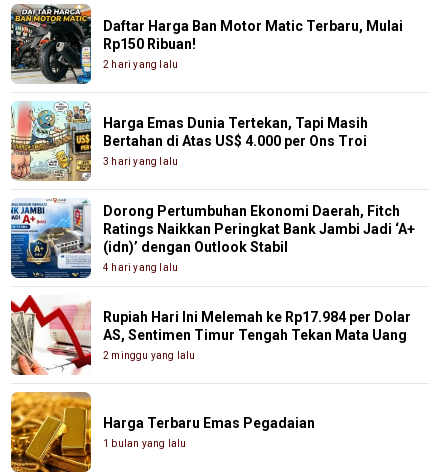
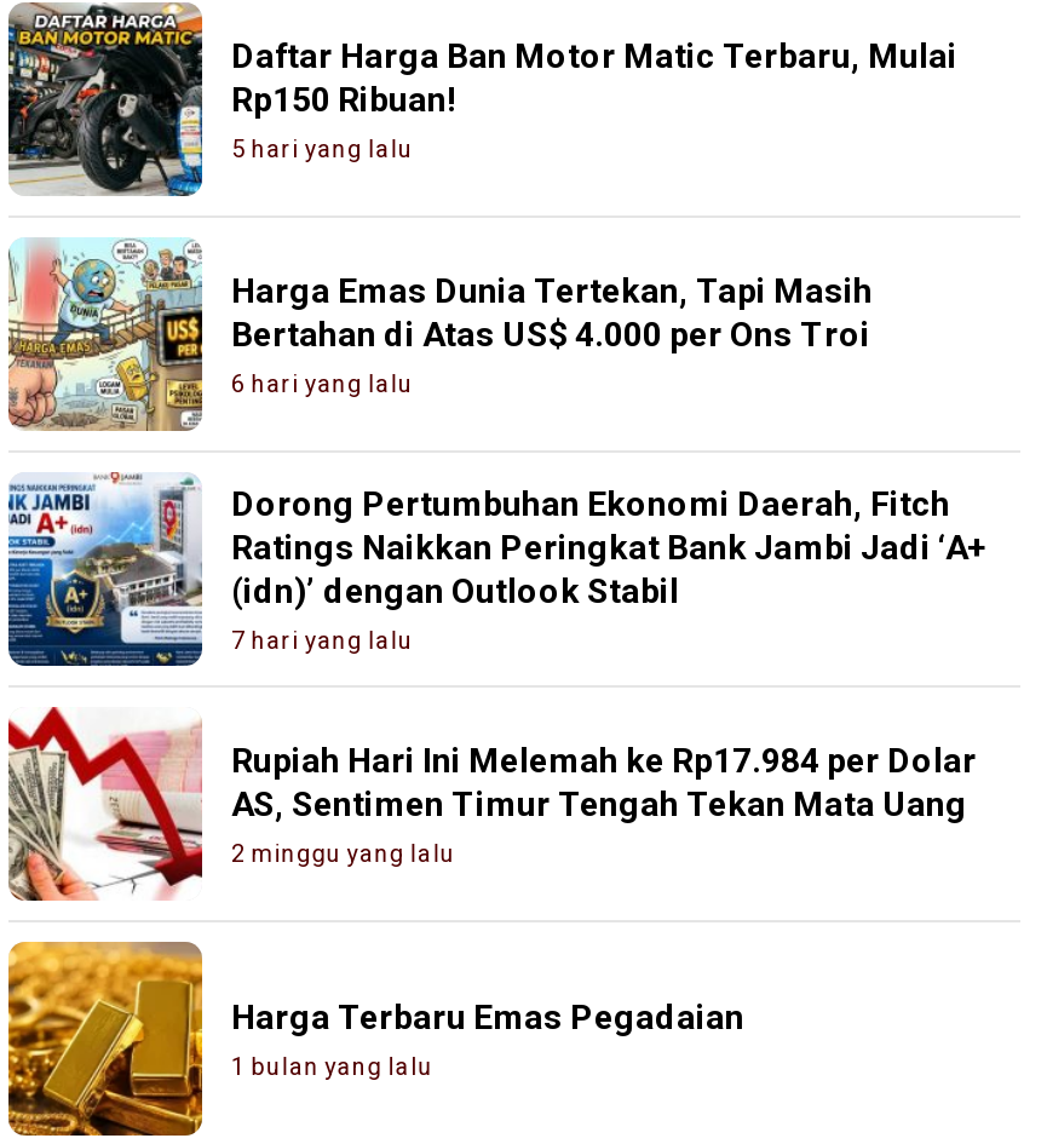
- 2 hari yang lalu
+ 5 hari yang lalu

- 3 hari yang lalu
+ 6 hari yang lalu

- 4 hari yang lalu
+ 7 hari yang lalu
